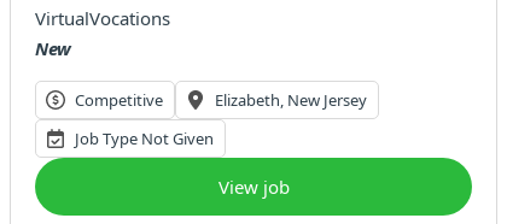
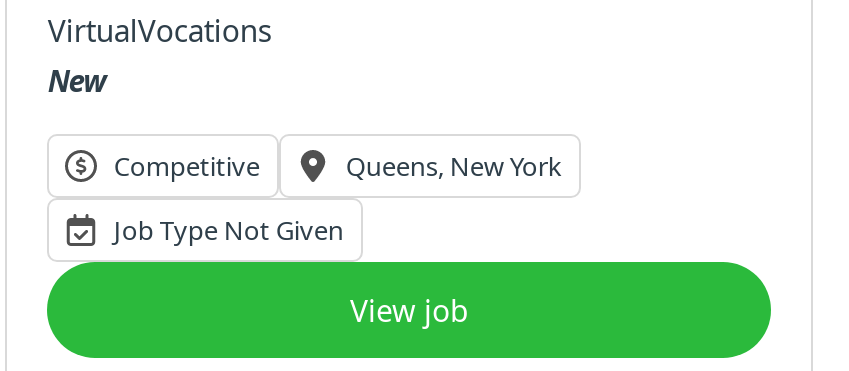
- Elizabeth, New Jersey
+ Queens, New York
